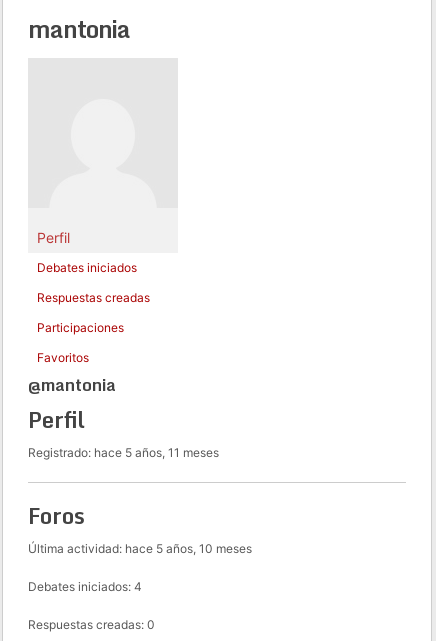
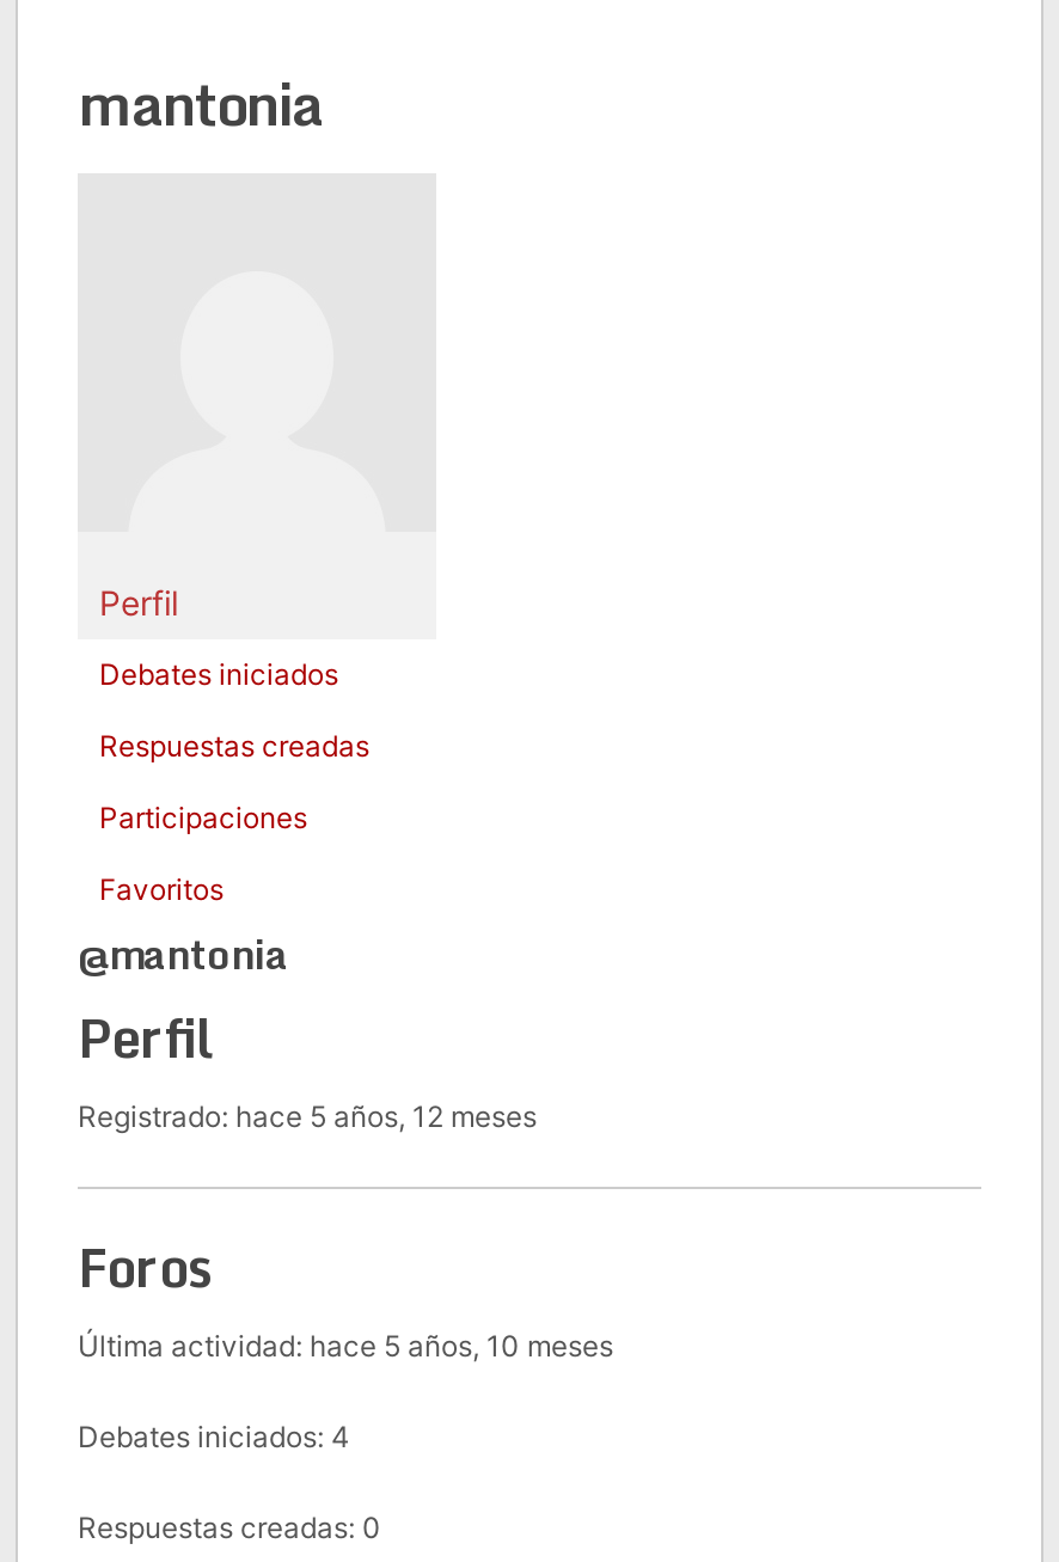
- Registrado: hace 5 años, 11 meses
+ Registrado: hace 5 años, 12 meses
